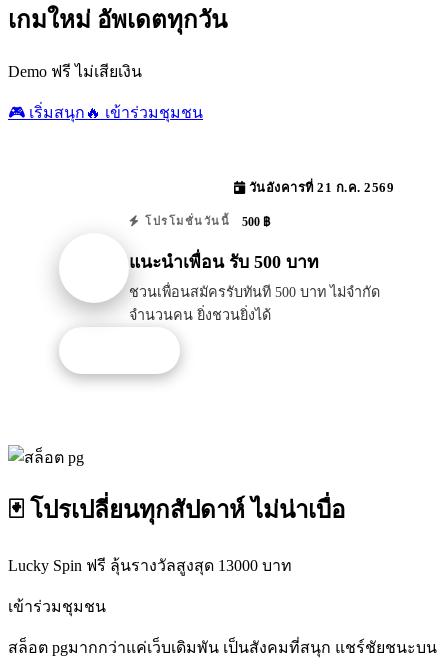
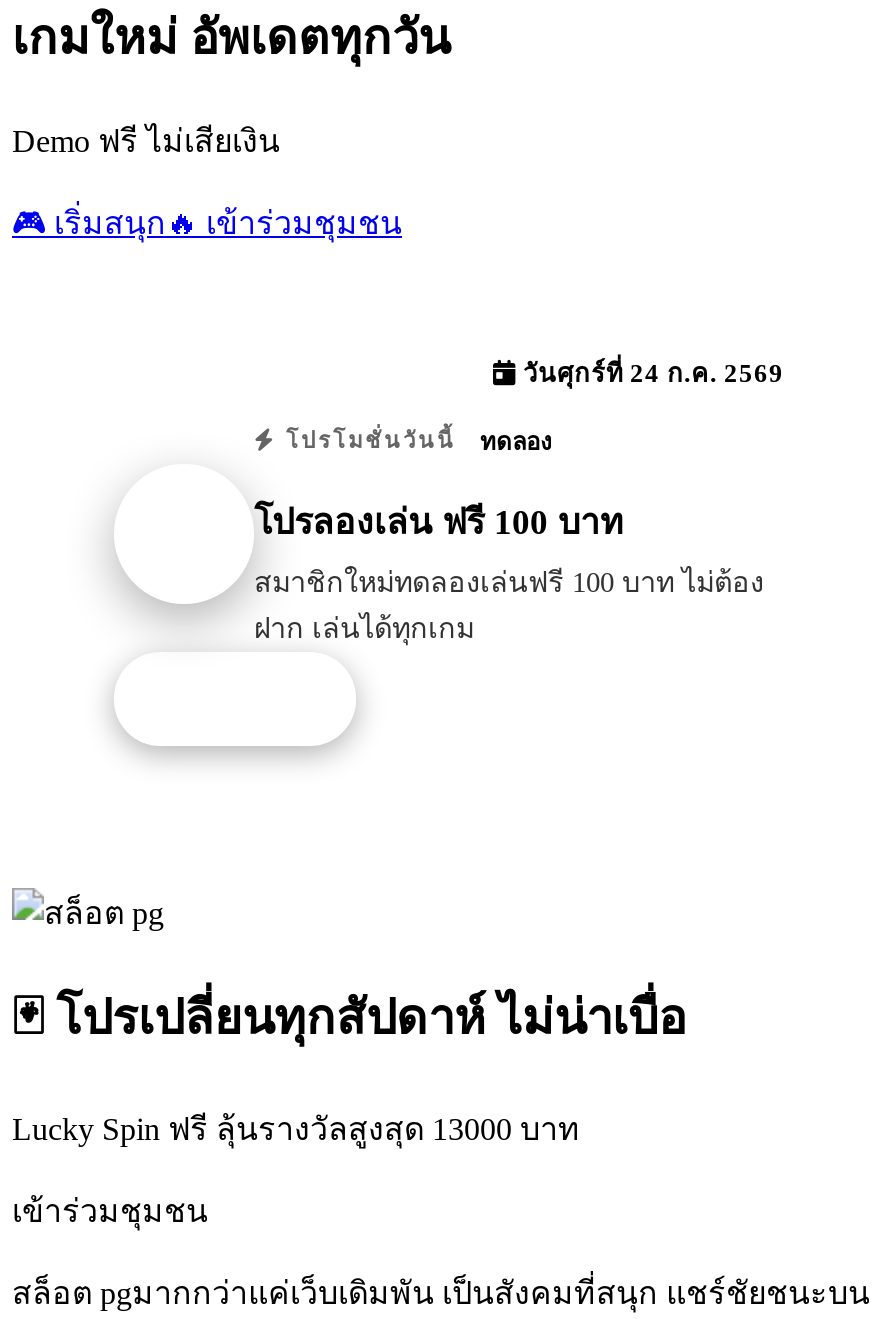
- วันอังคารที่ 21 ก.ค. 2569
+ วันศุกร์ที่ 24 ก.ค. 2569

- 500 ฿
+ ทดลอง

- แนะนำเพื่อน รับ 500 บาท
+ โปรลองเล่น ฟรี 100 บาท

- ชวนเพื่อนสมัครรับทันที 500 บาท ไม่จำกัด
- จำนวนคน ยิ่งชวนยิ่งได้
+ สมาชิกใหม่ทดลองเล่นฟรี 100 บาท ไม่ต้อง
+ ฝาก เล่นได้ทุกเกม
